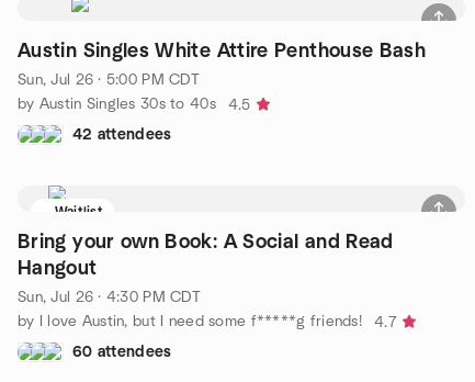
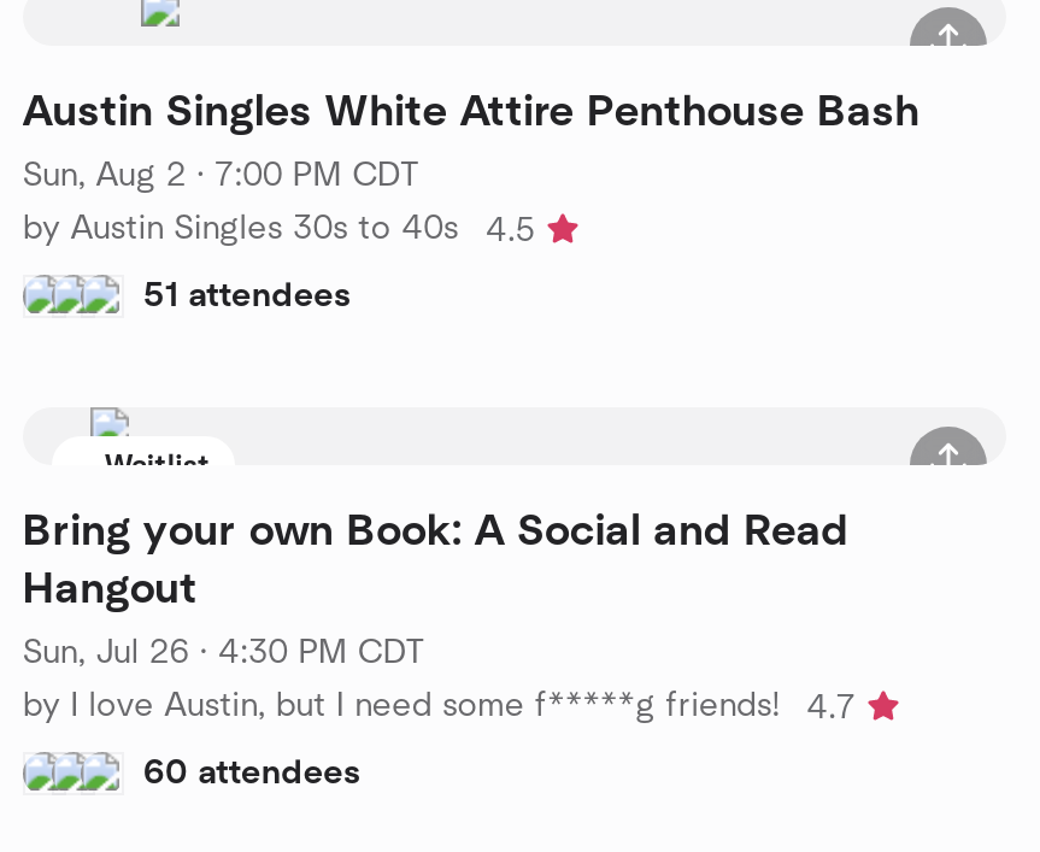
- Sun, Jul 26 · 5:00 PM CDT
+ Sun, Aug 2 · 7:00 PM CDT

- 42 attendees
+ 51 attendees
